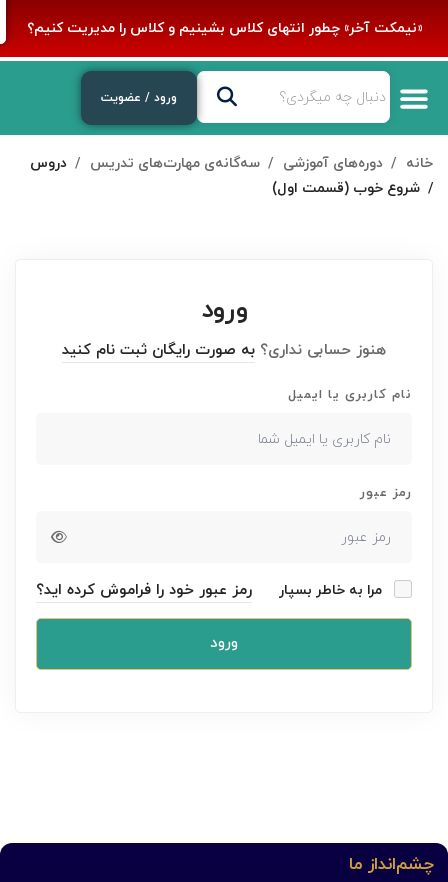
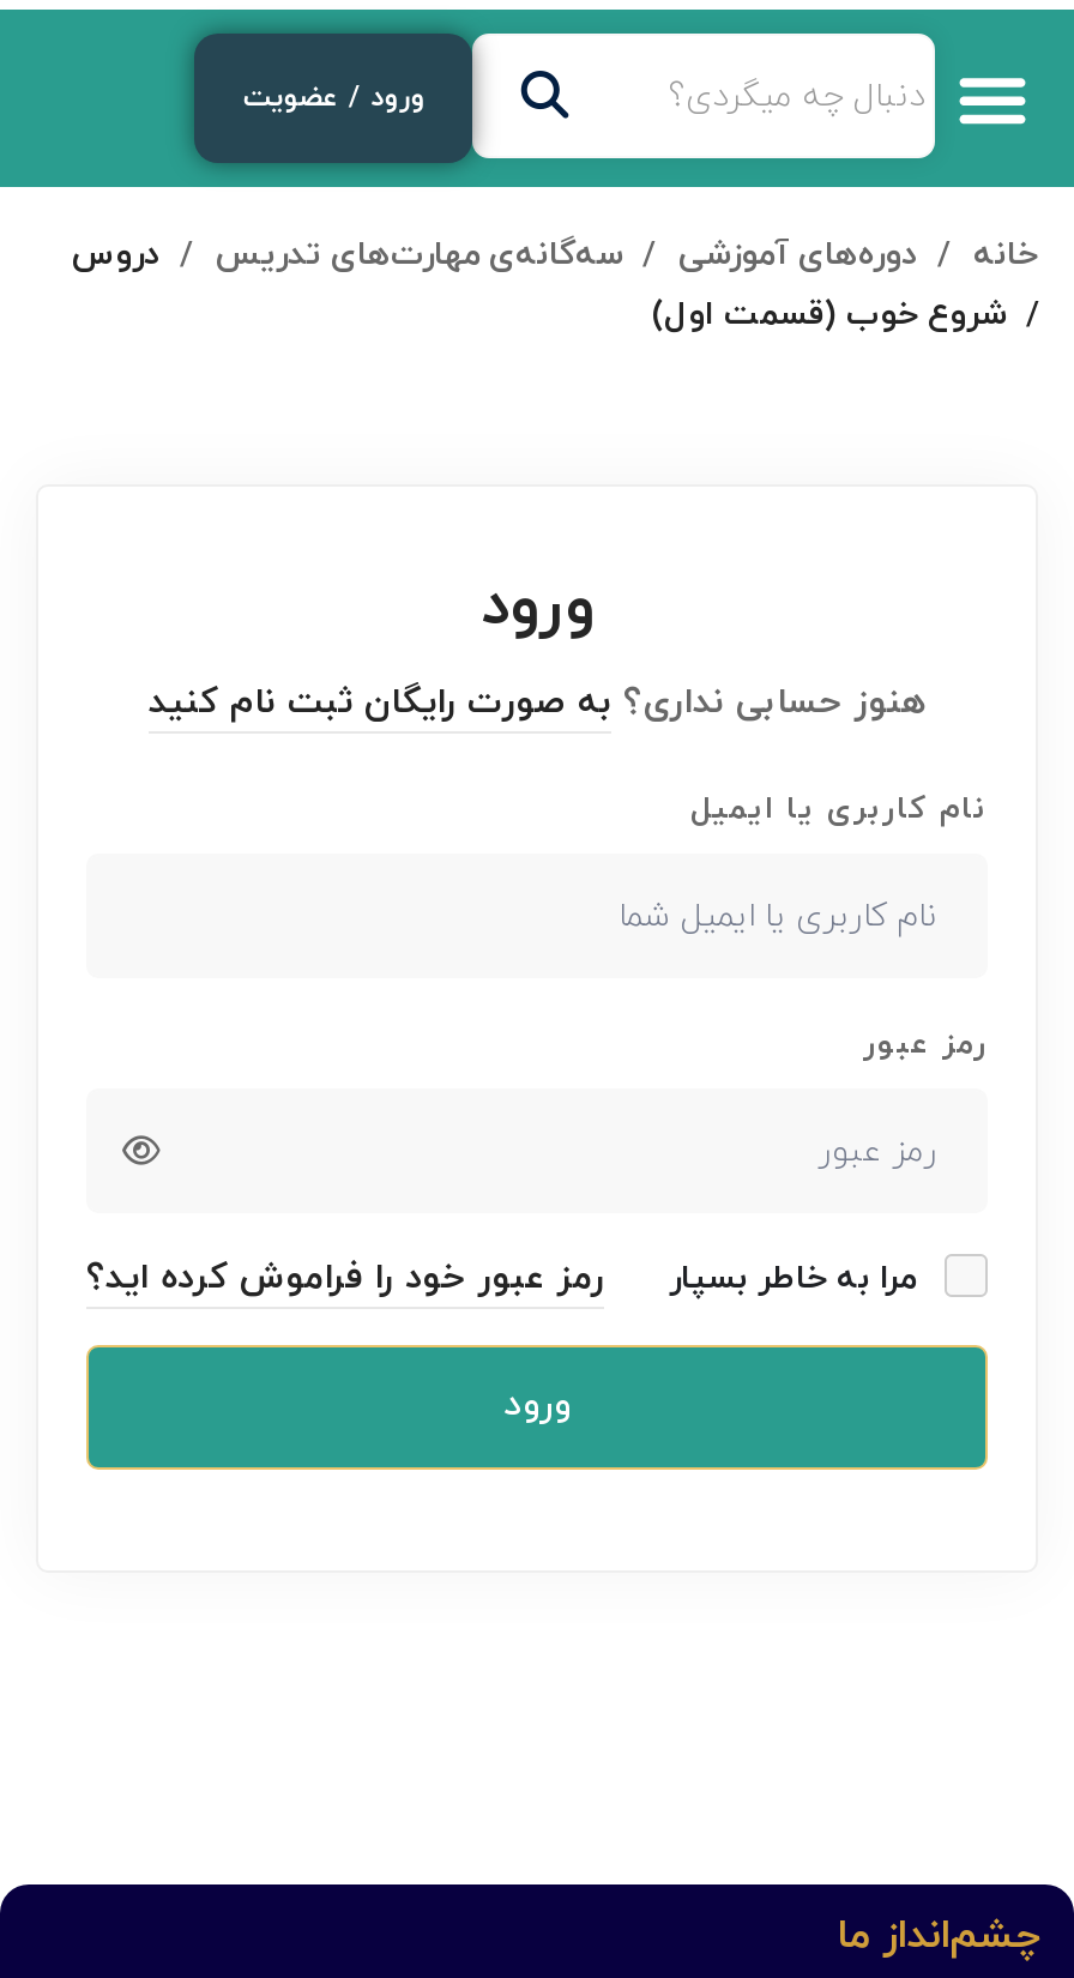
- «نیمکت آخر» چطور انتهای کلاس بشینیم و کلاس را مدیریت کنیم؟
